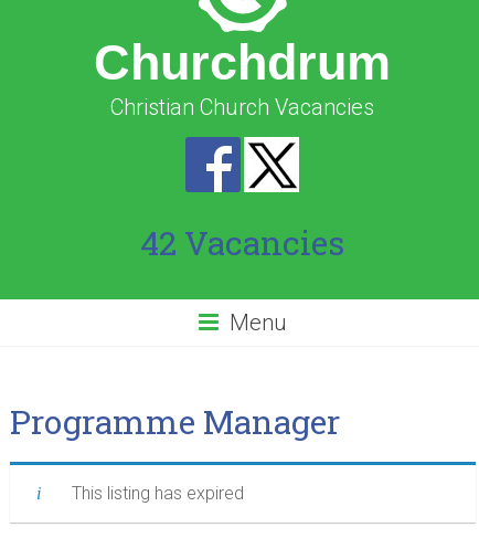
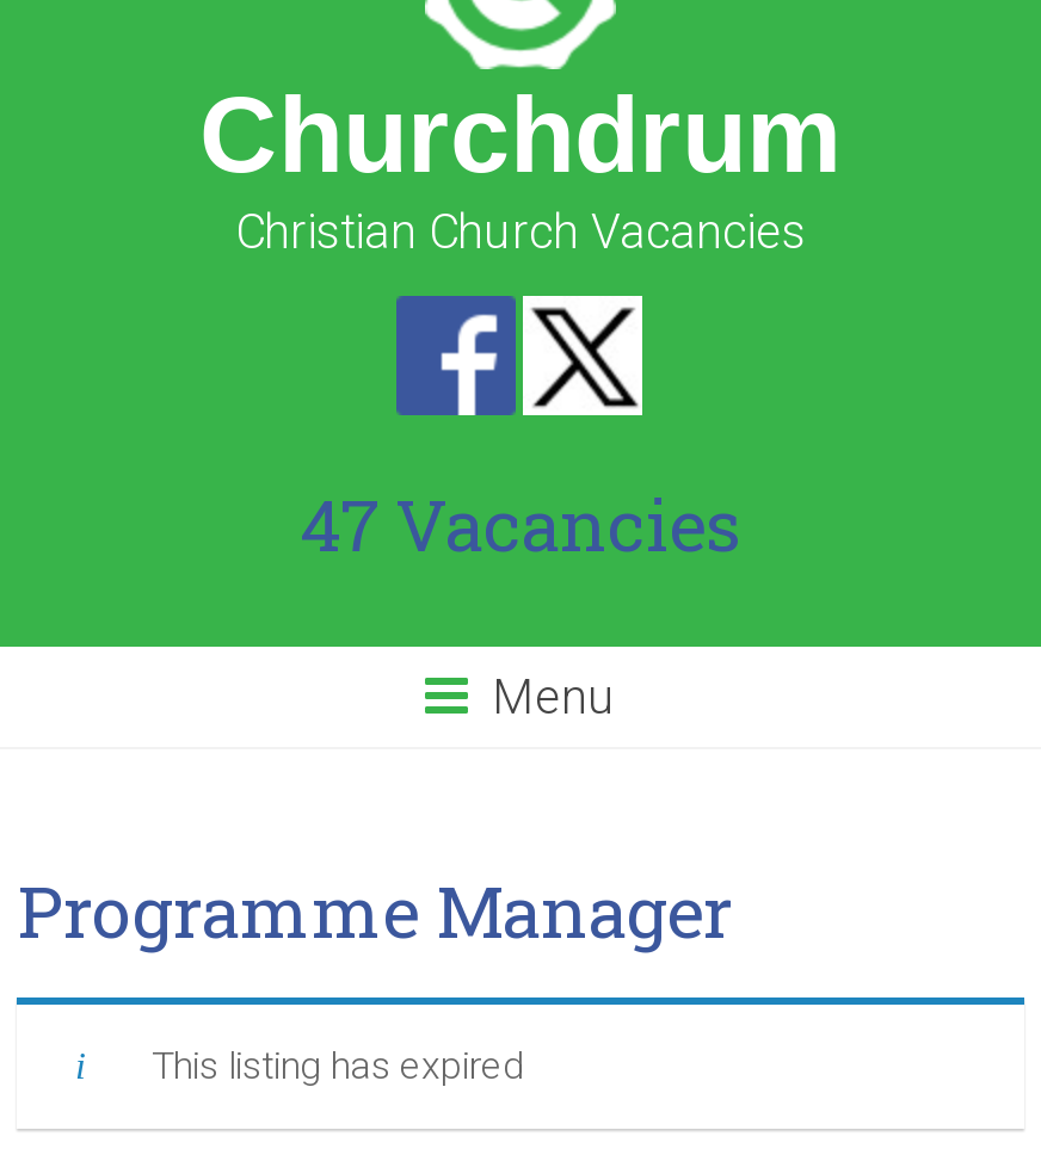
- 42 Vacancies
+ 47 Vacancies
